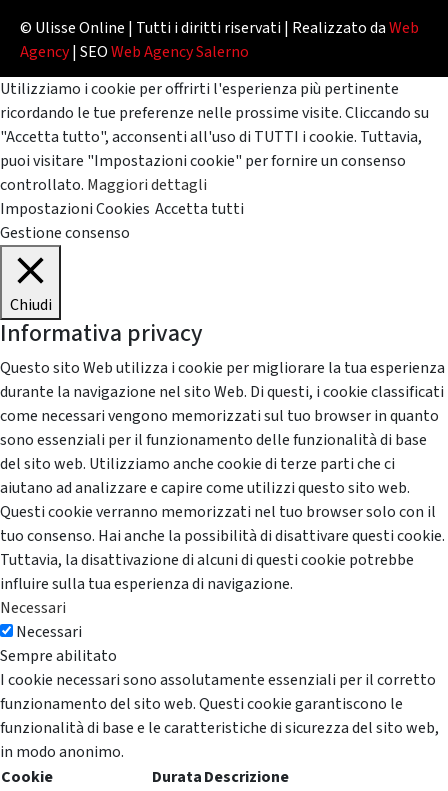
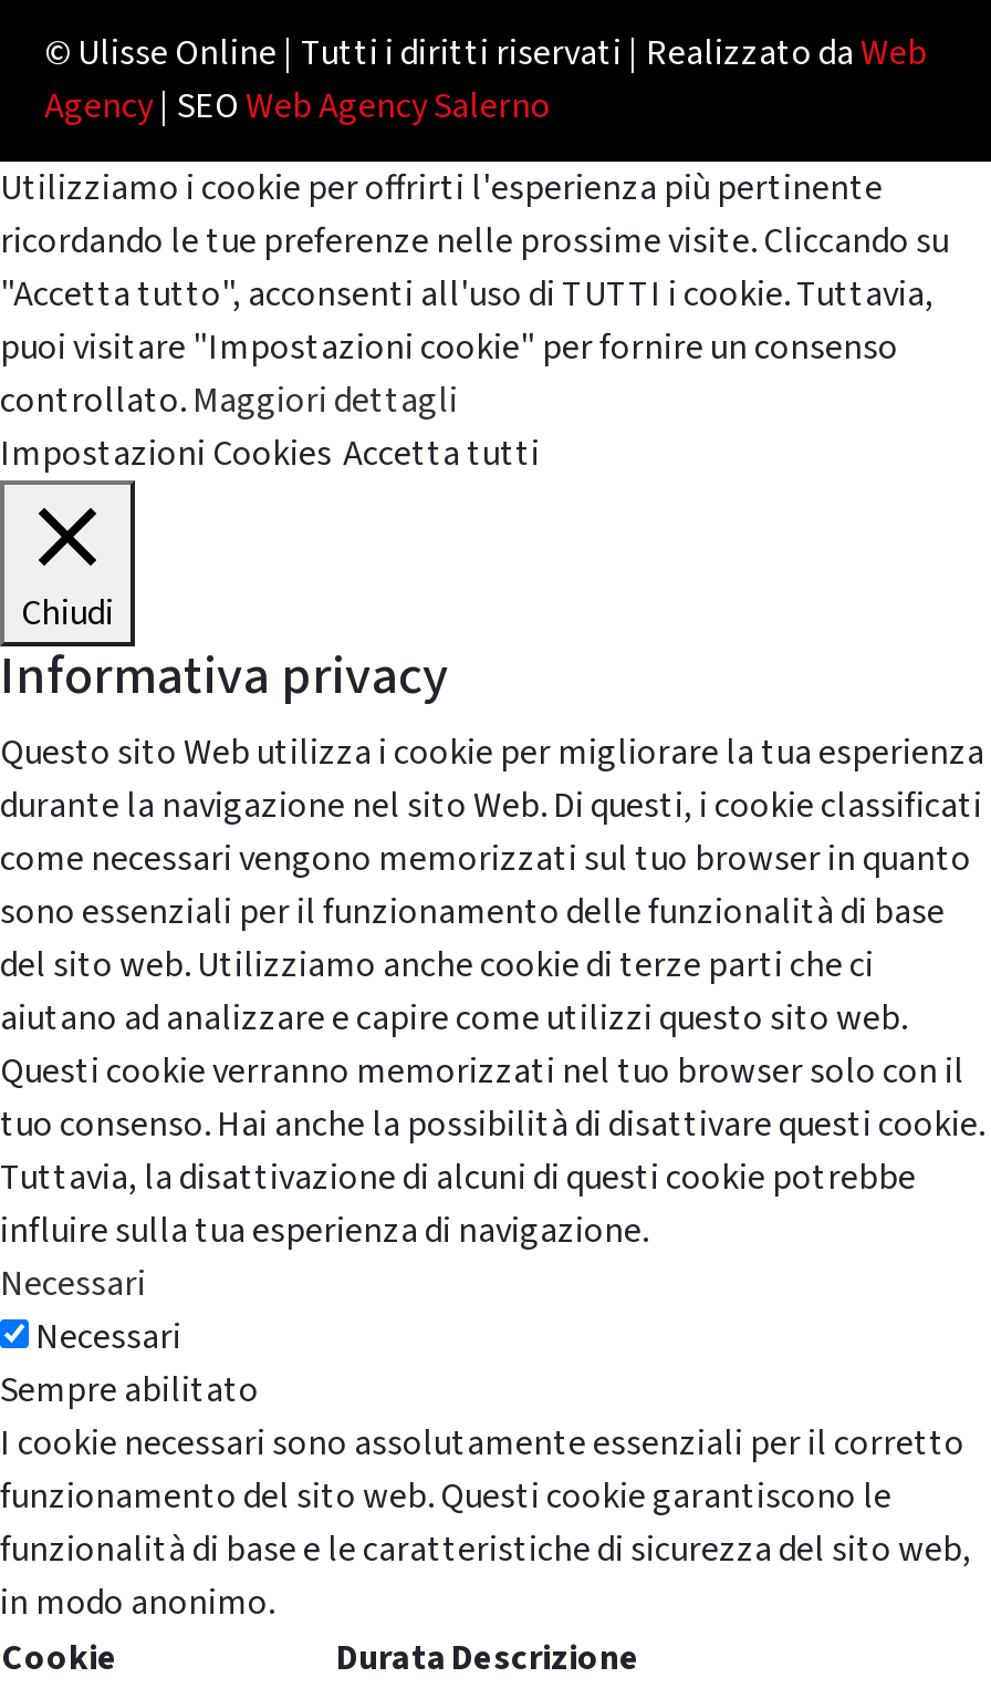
- Gestione consenso
